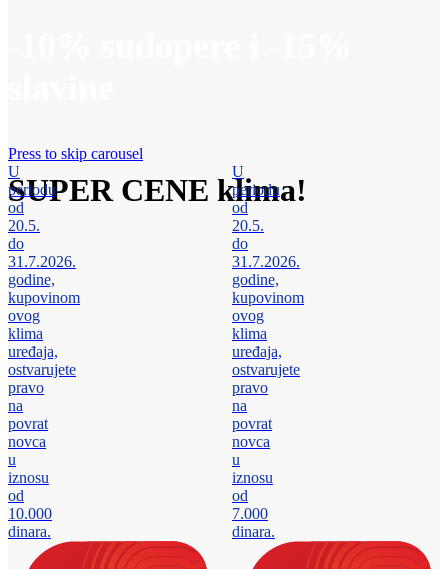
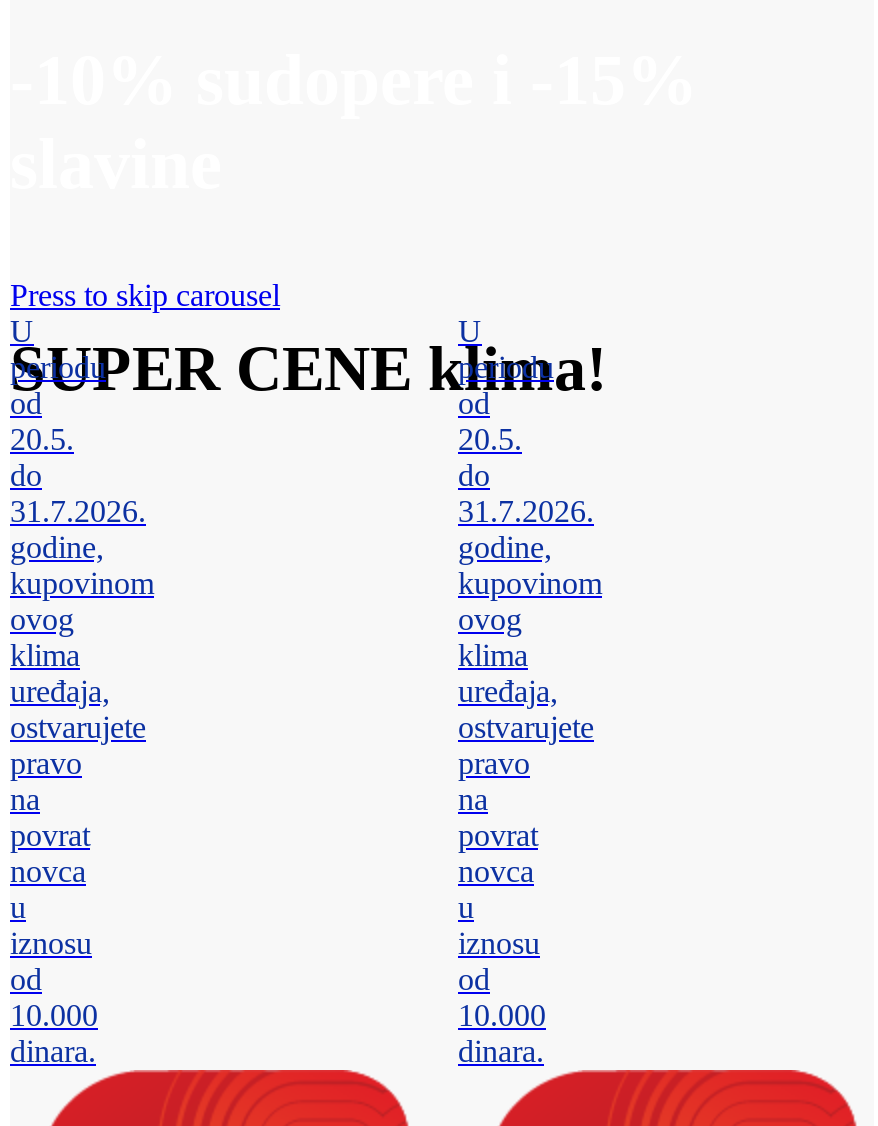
- 7.000
+ 10.000
